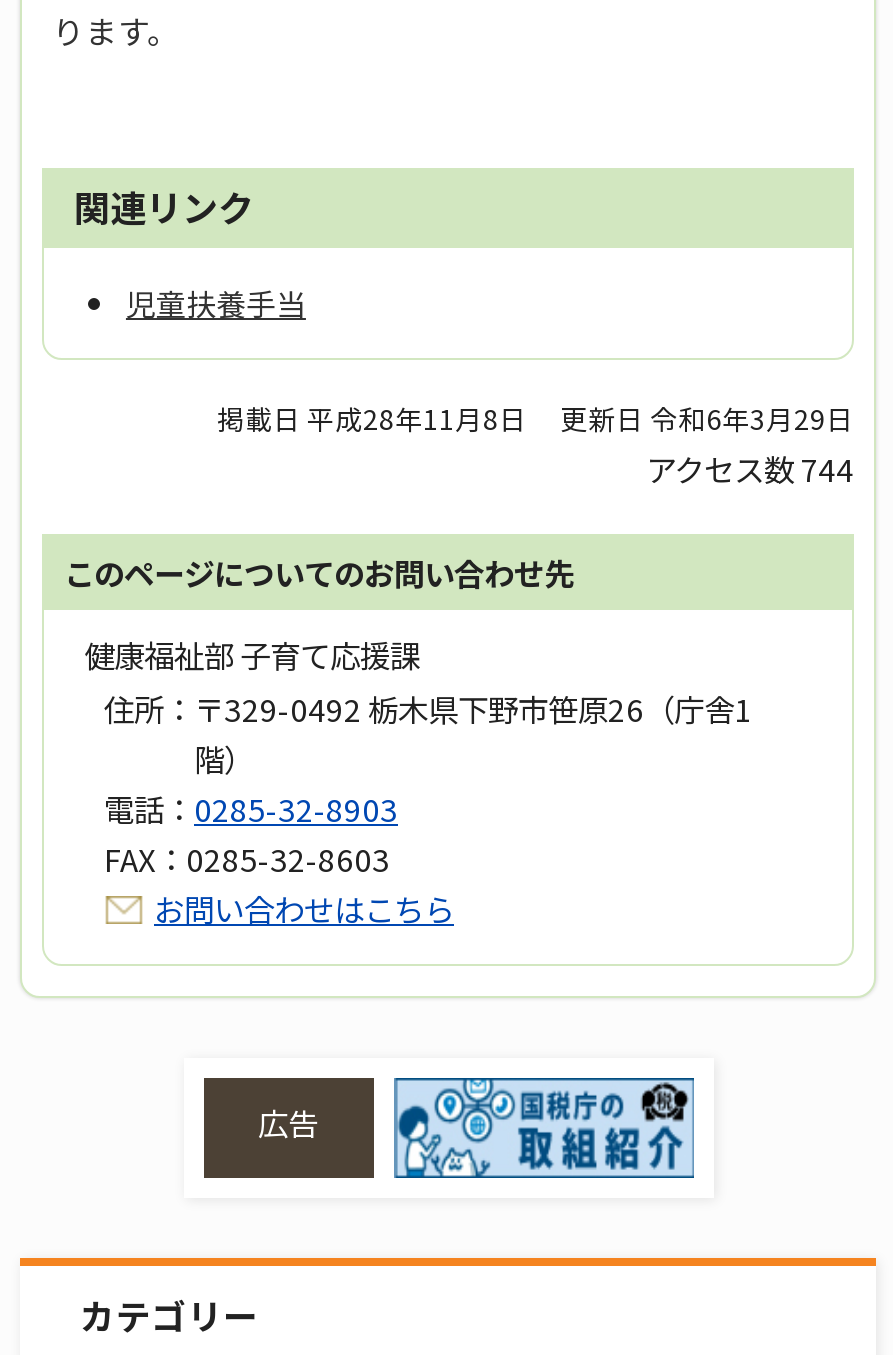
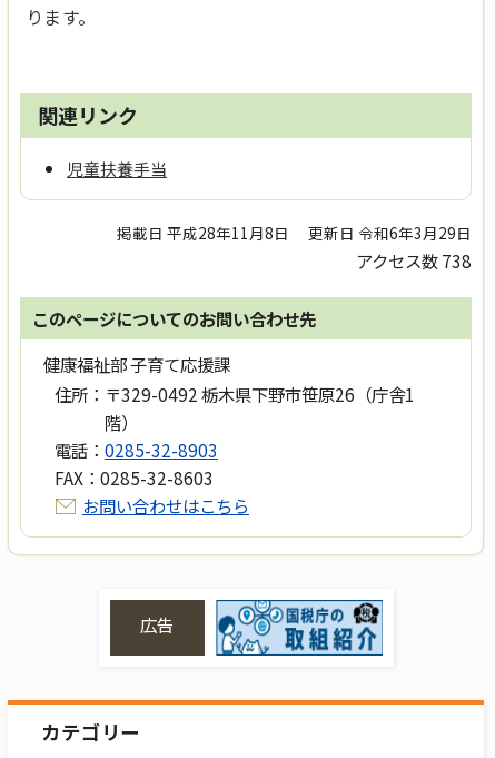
- アクセス数744
+ アクセス数738
